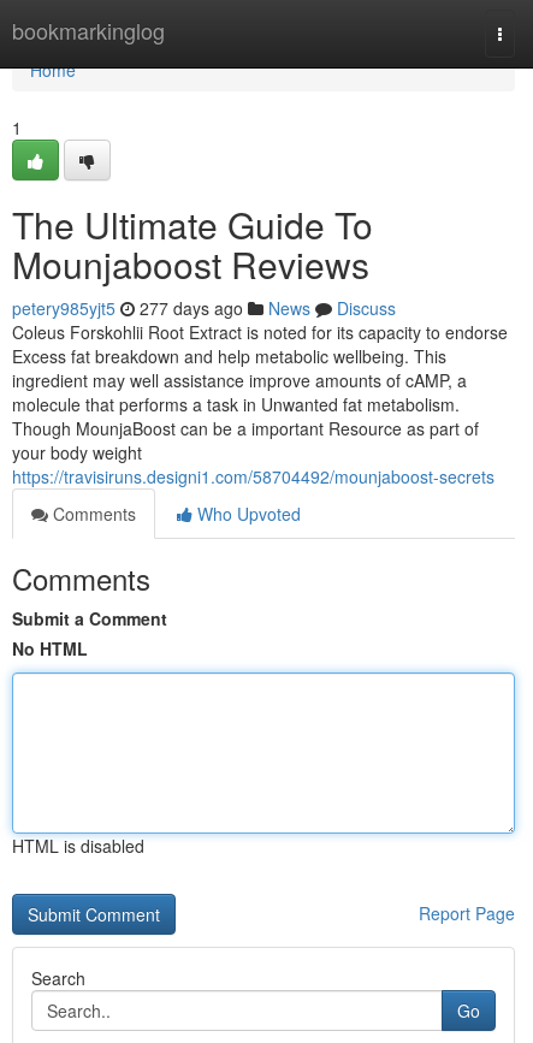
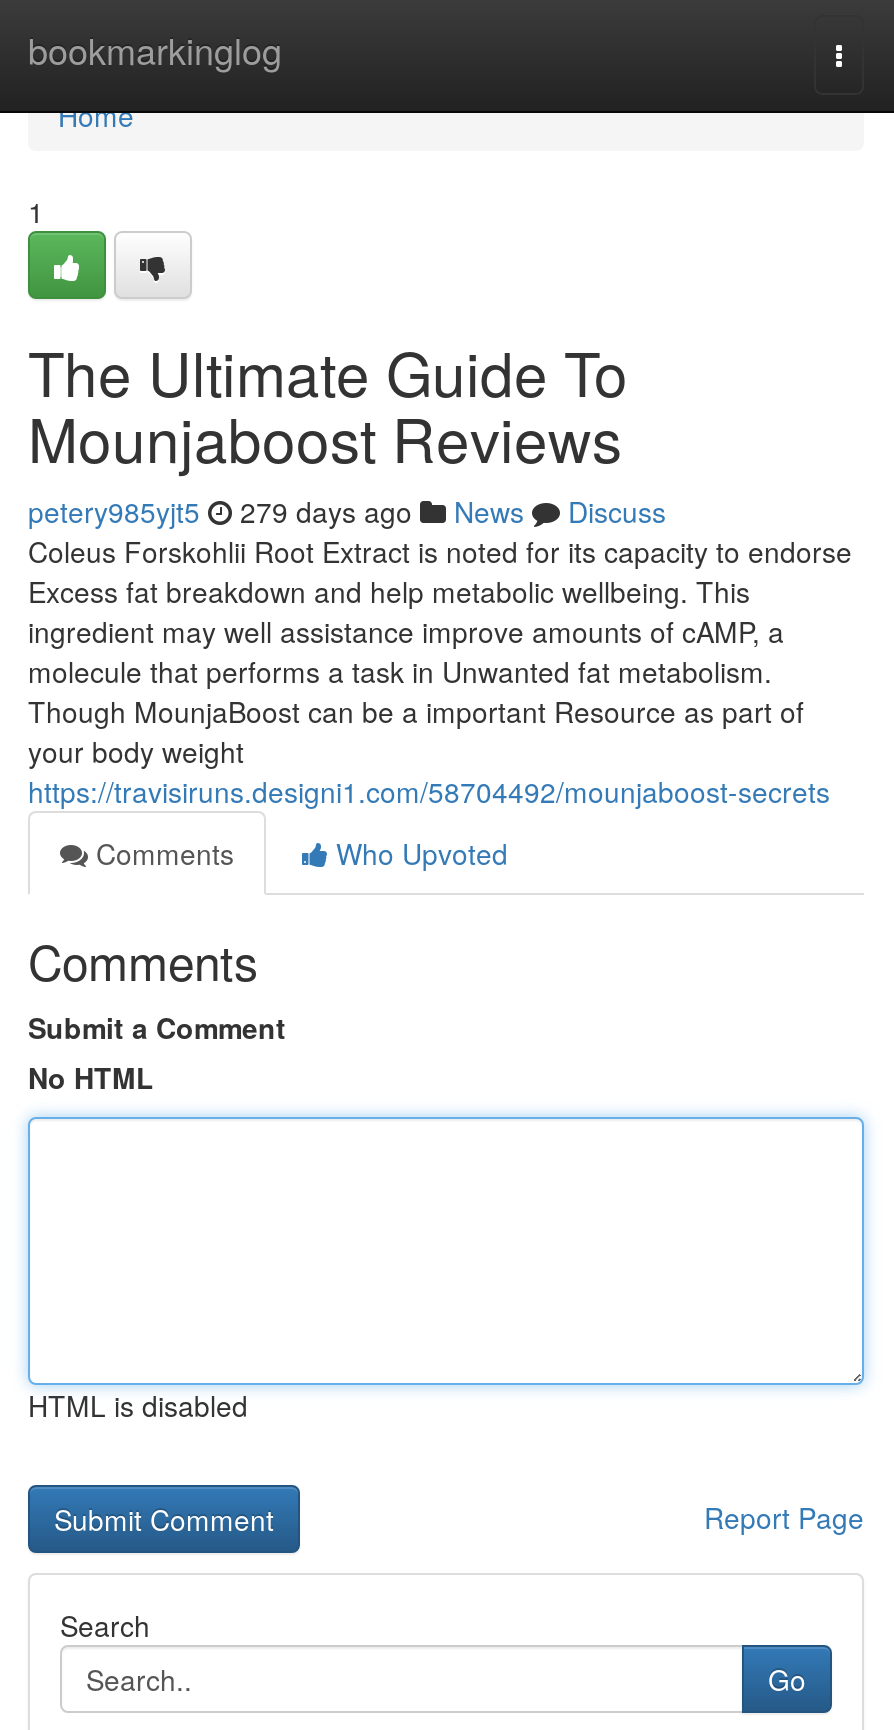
- petery985yjt5 277 days ago News Discuss
+ petery985yjt5 279 days ago News Discuss
